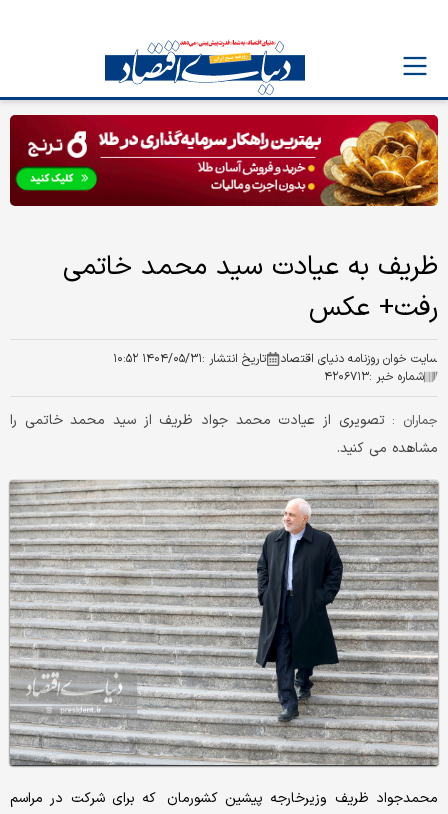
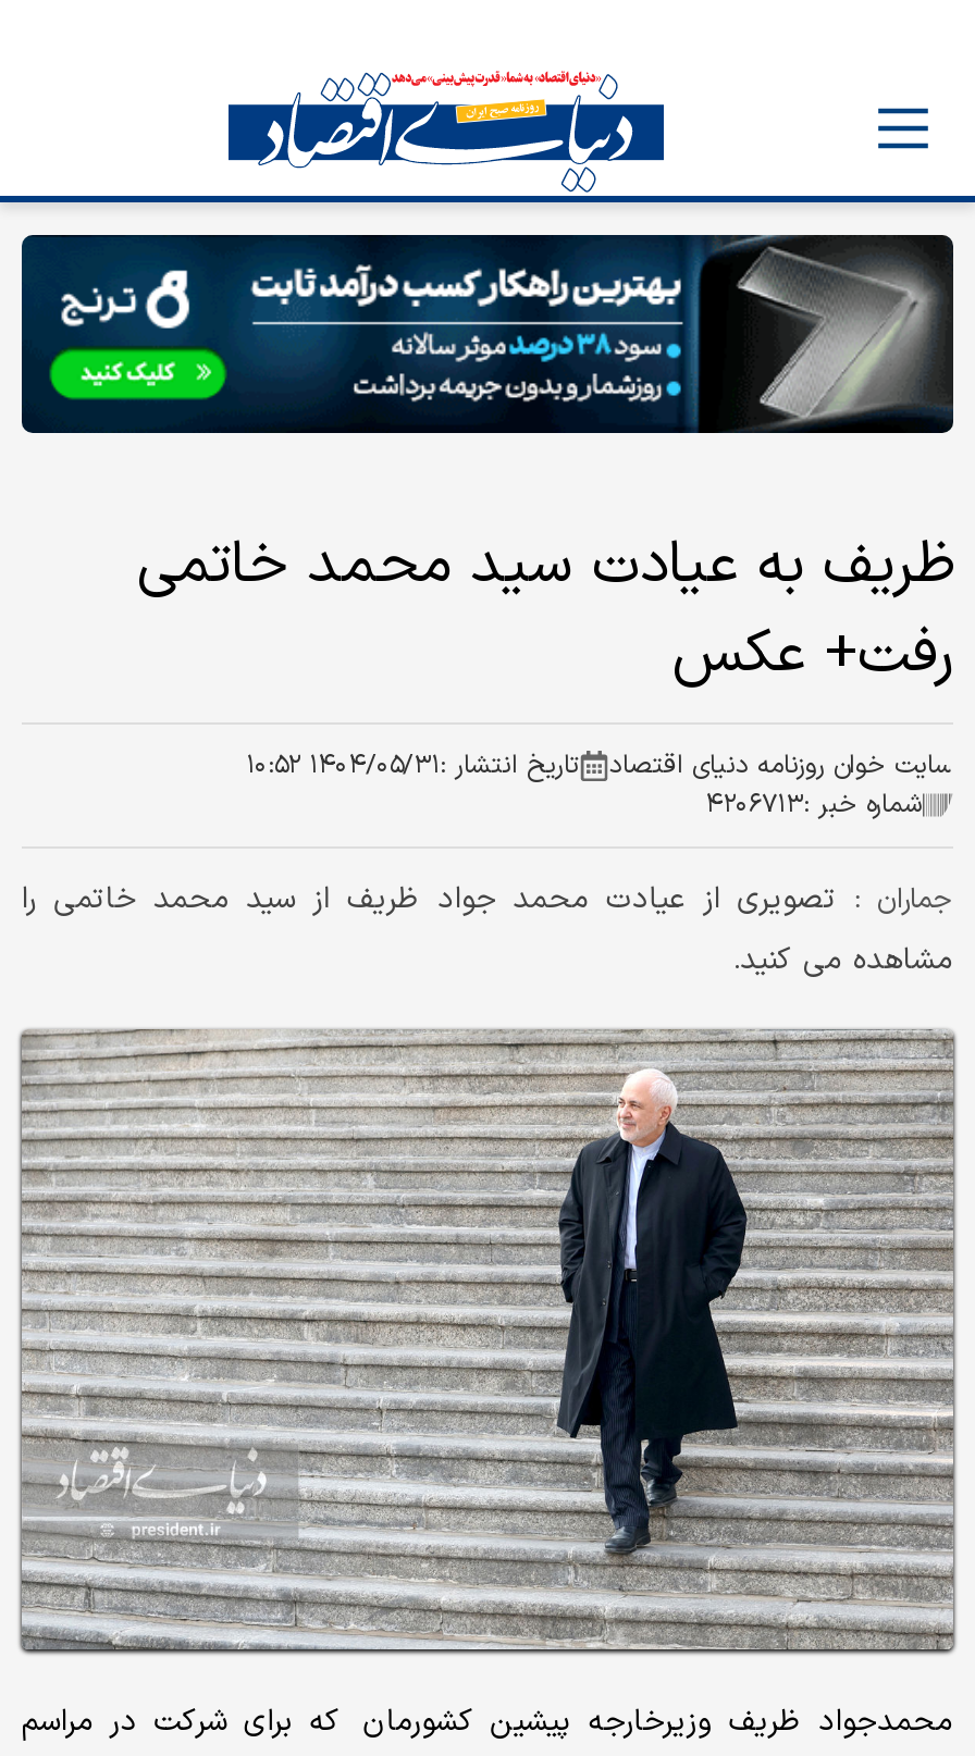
- [image]
+ [image]
